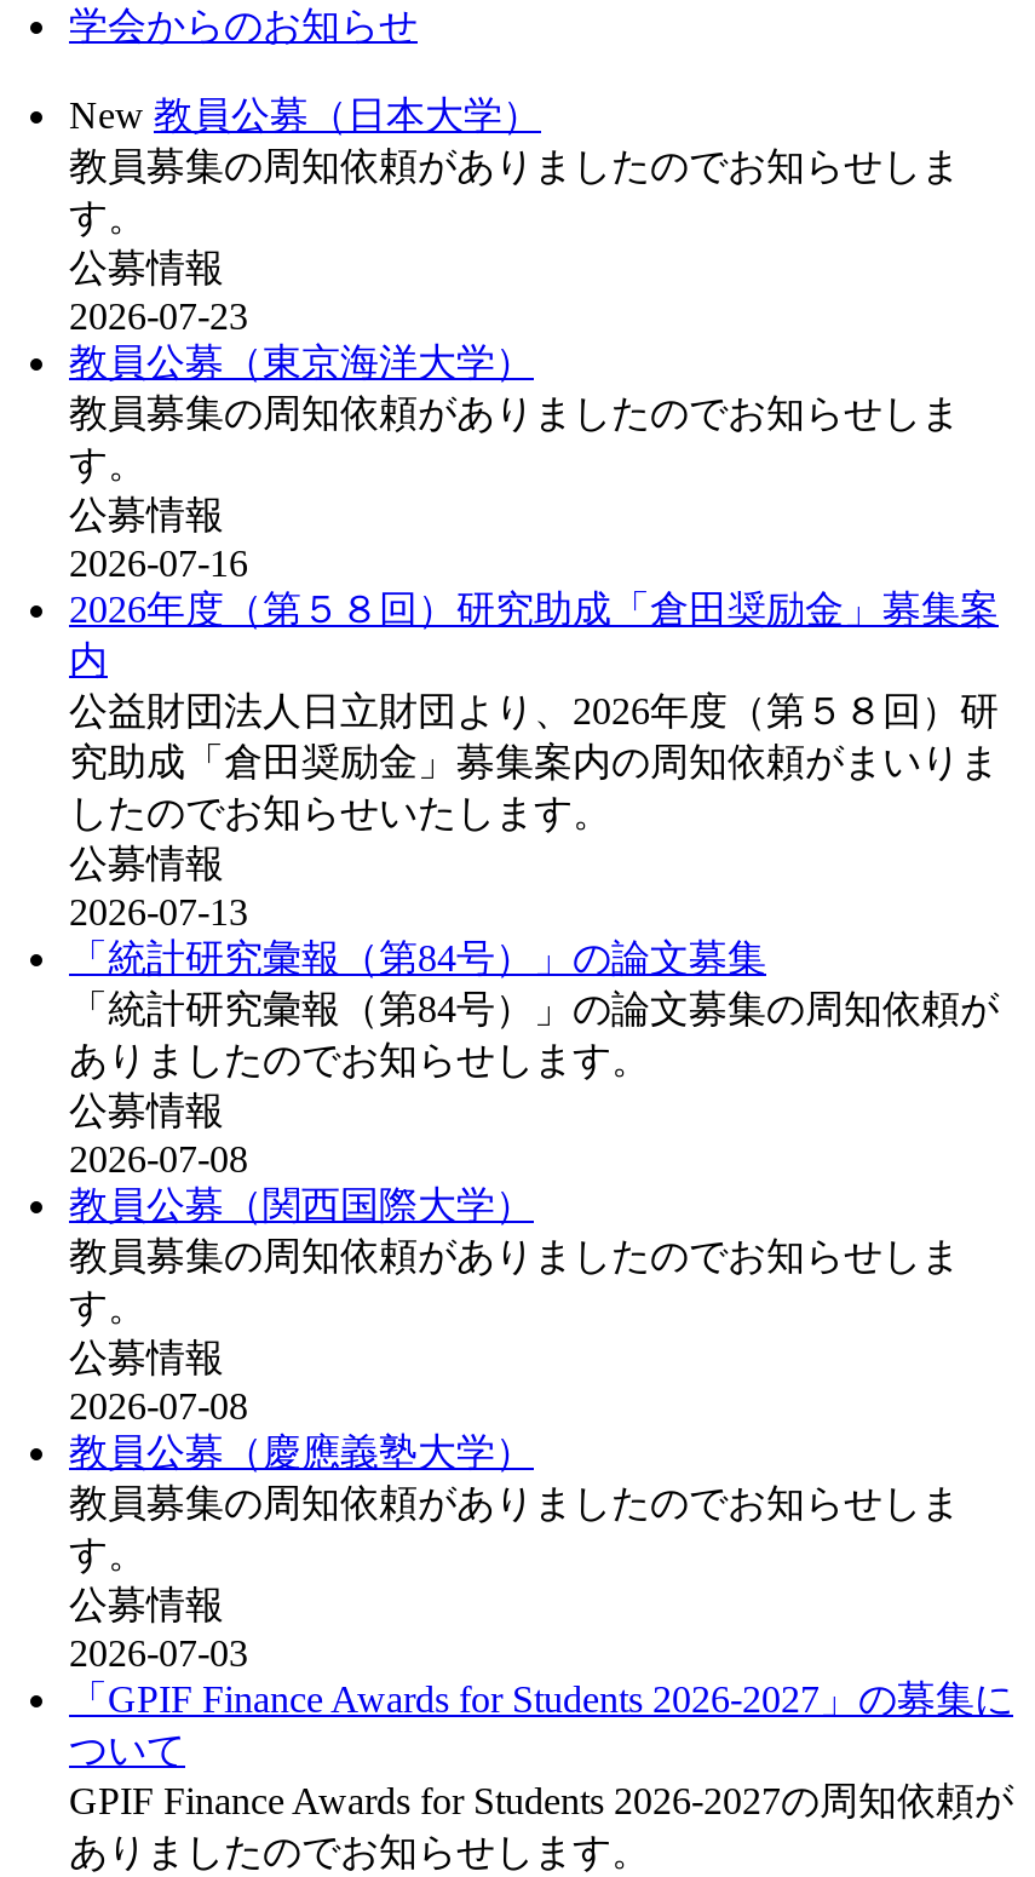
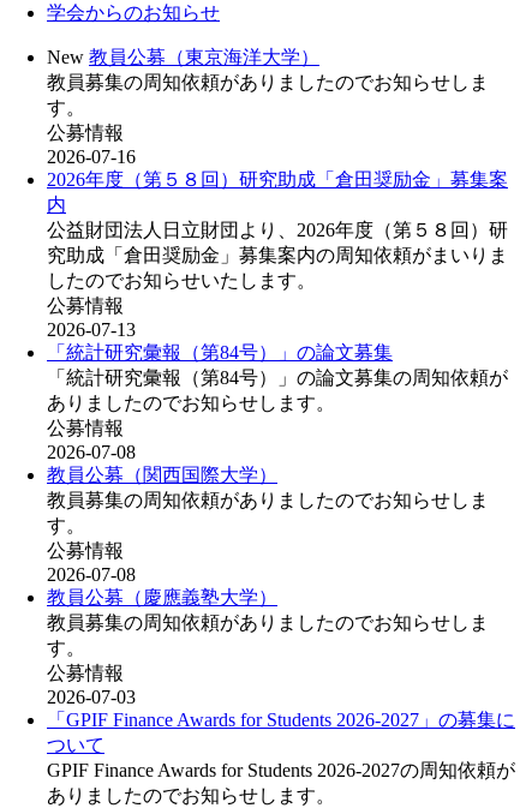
- New 教員公募（日本大学）
- 教員募集の周知依頼がありましたのでお知らせしま
- す。
- 公募情報
- 2026-07-23
- 教員公募（東京海洋大学）
+ New 教員公募（東京海洋大学）
